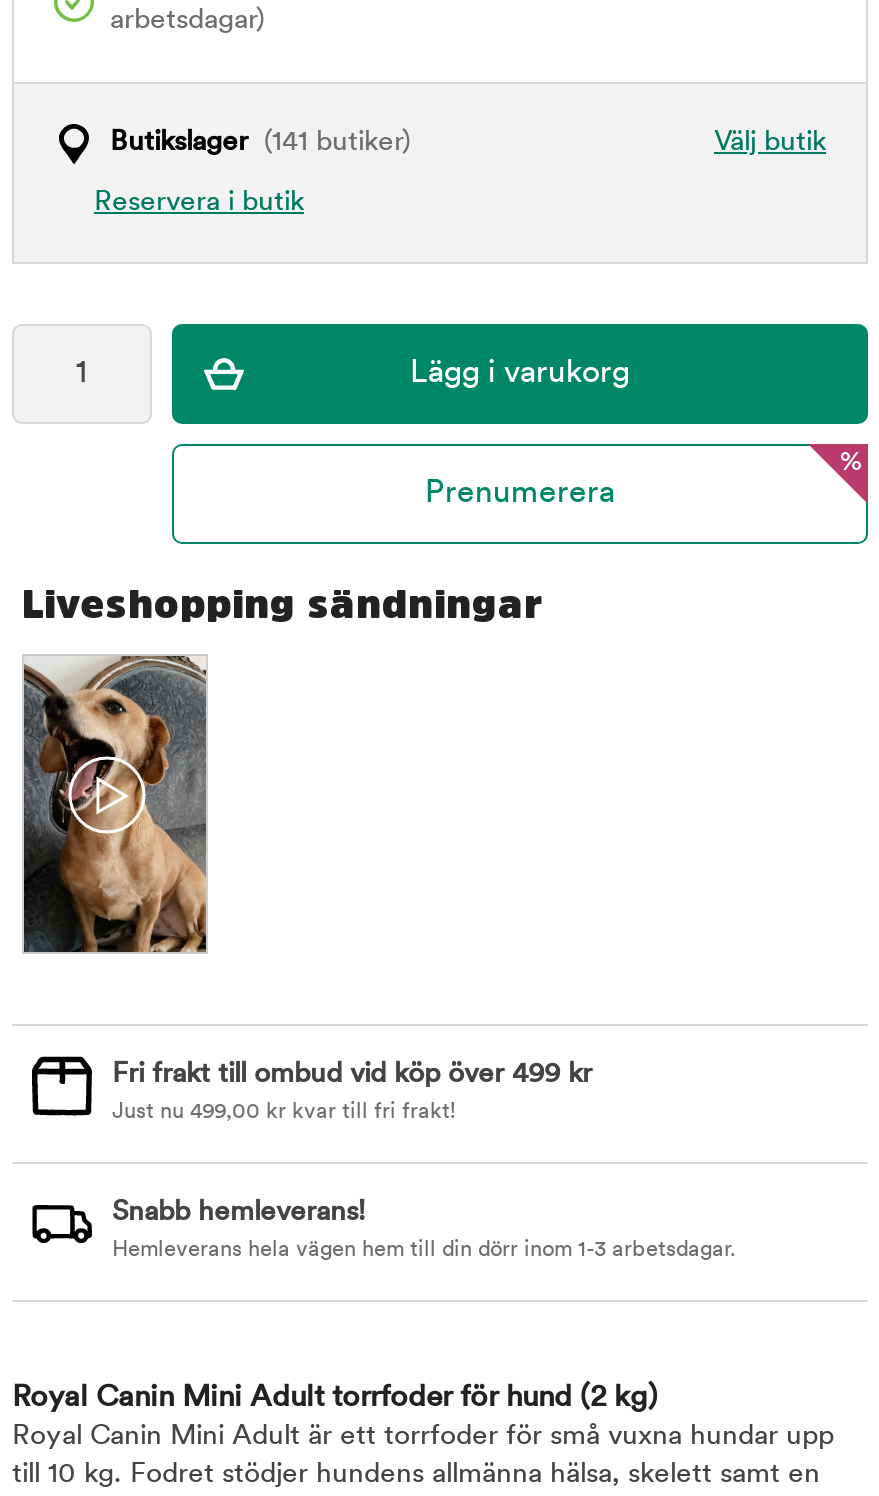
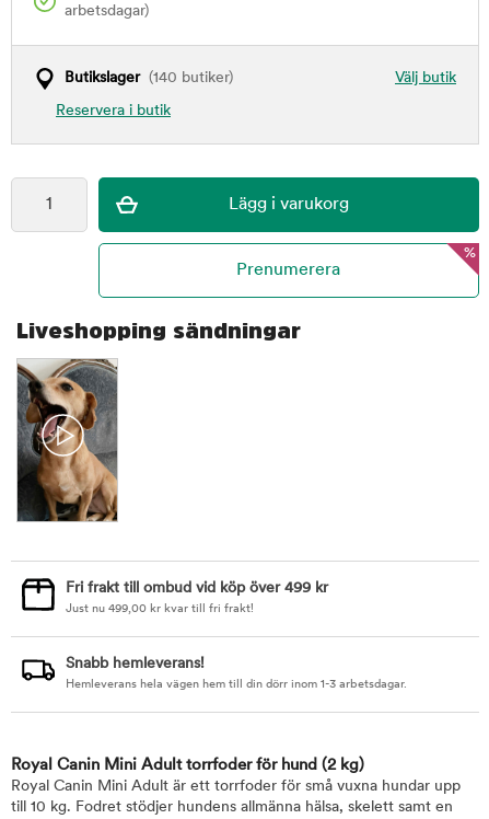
- Butikslager (141 butiker)
+ Butikslager (140 butiker)
